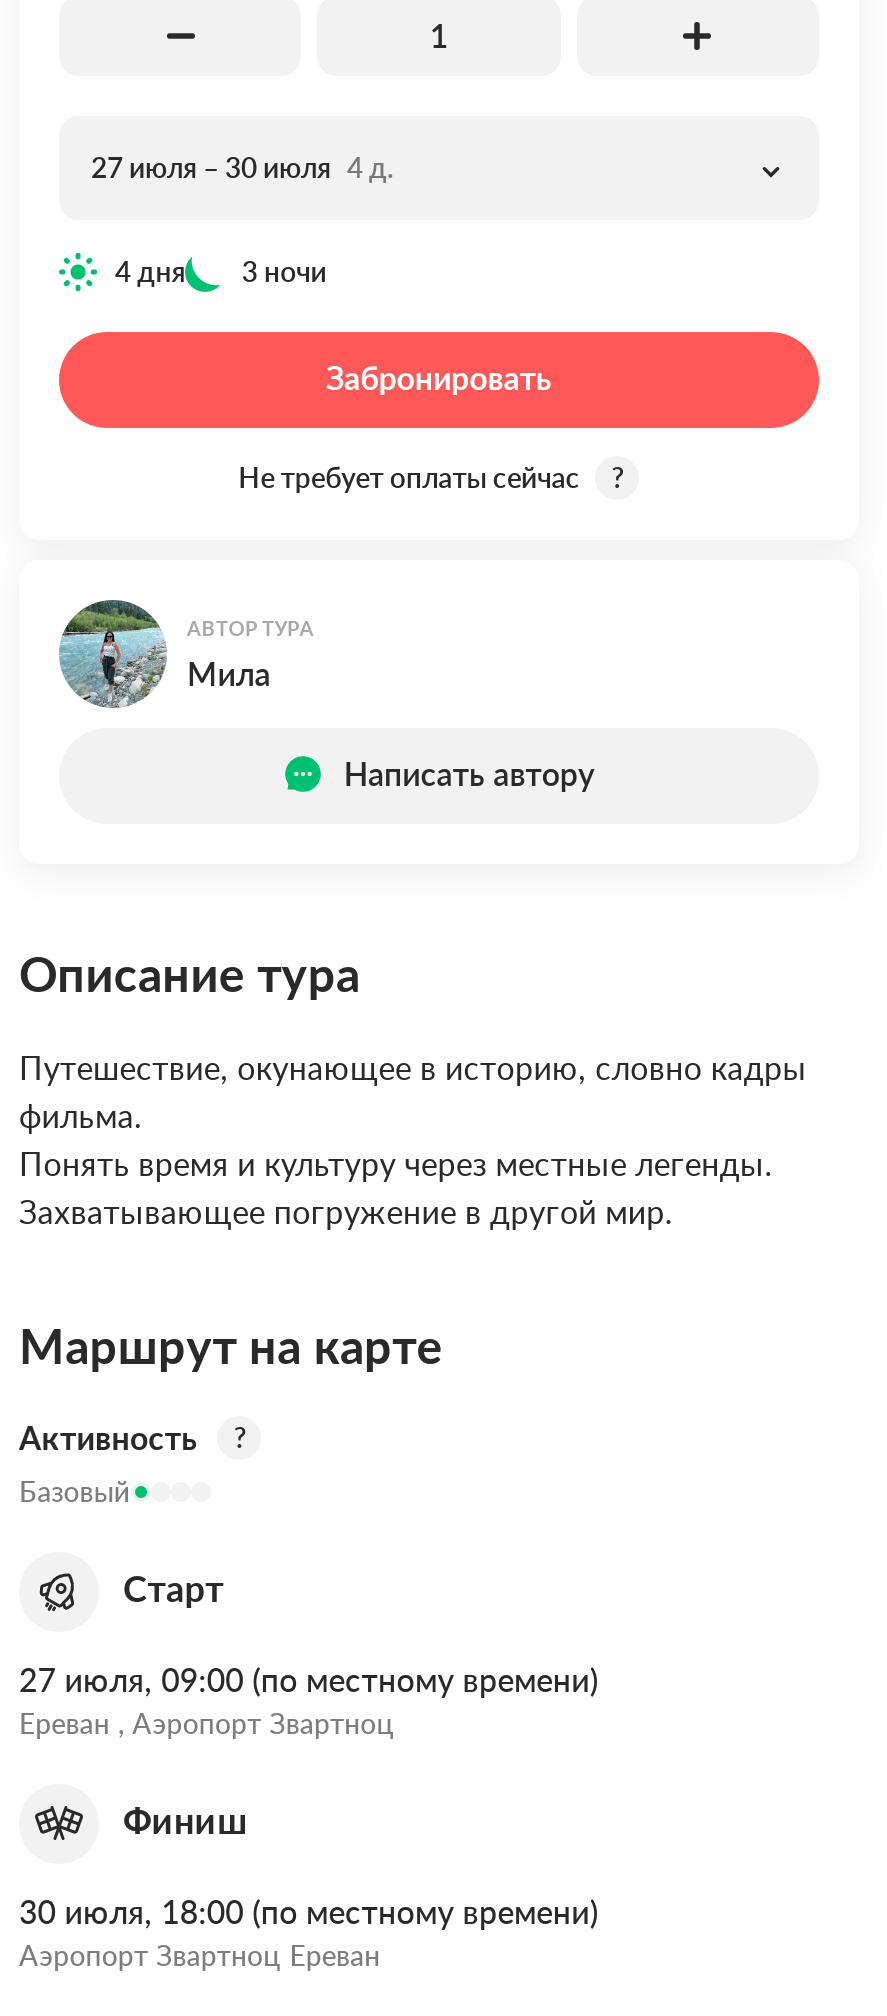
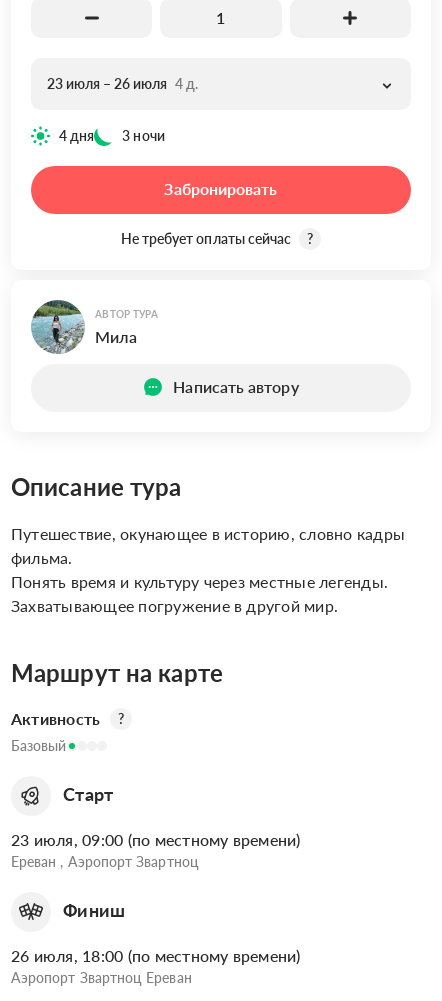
- 27 июля – 30 июля 4 д.
+ 23 июля – 26 июля 4 д.

- 27 июля, 09:00 (по местному времени)
+ 23 июля, 09:00 (по местному времени)

- 30 июля, 18:00 (по местному времени)
+ 26 июля, 18:00 (по местному времени)
